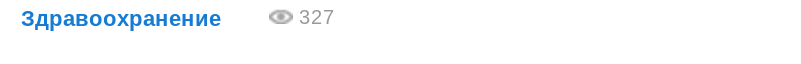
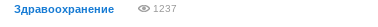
- 327
+ 1237
